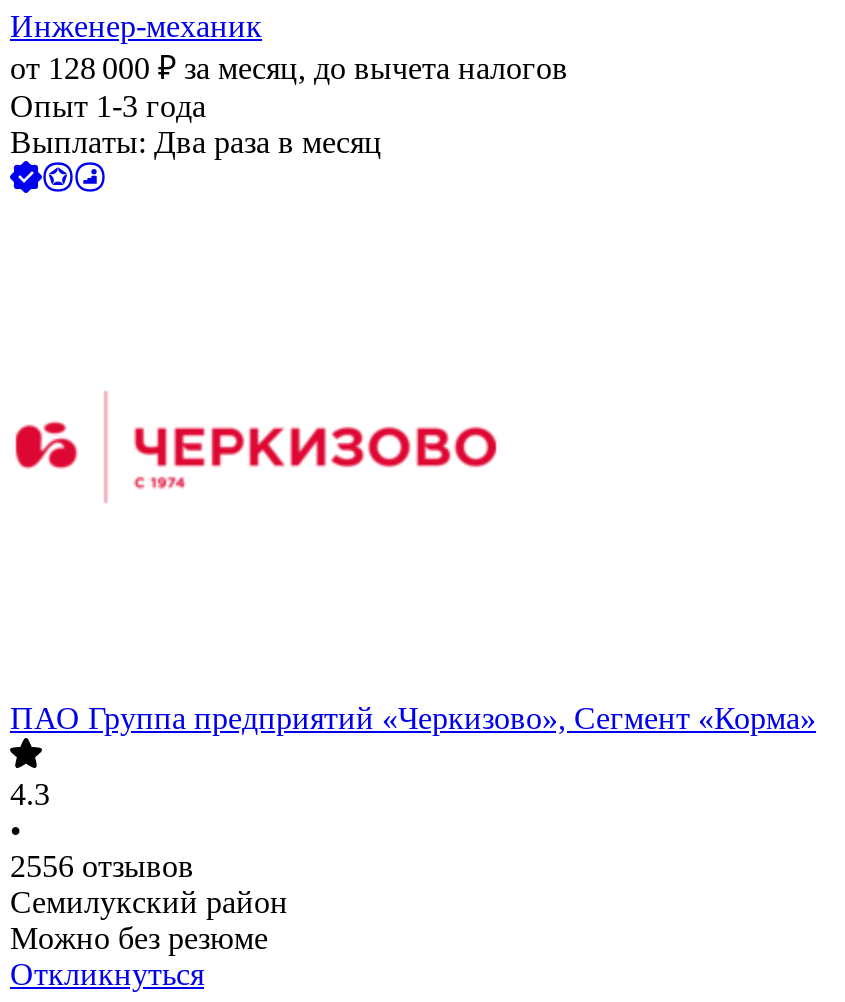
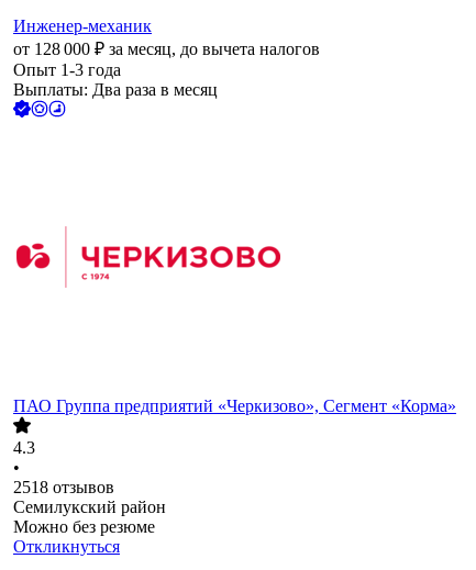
- 2556 отзывов
+ 2518 отзывов
